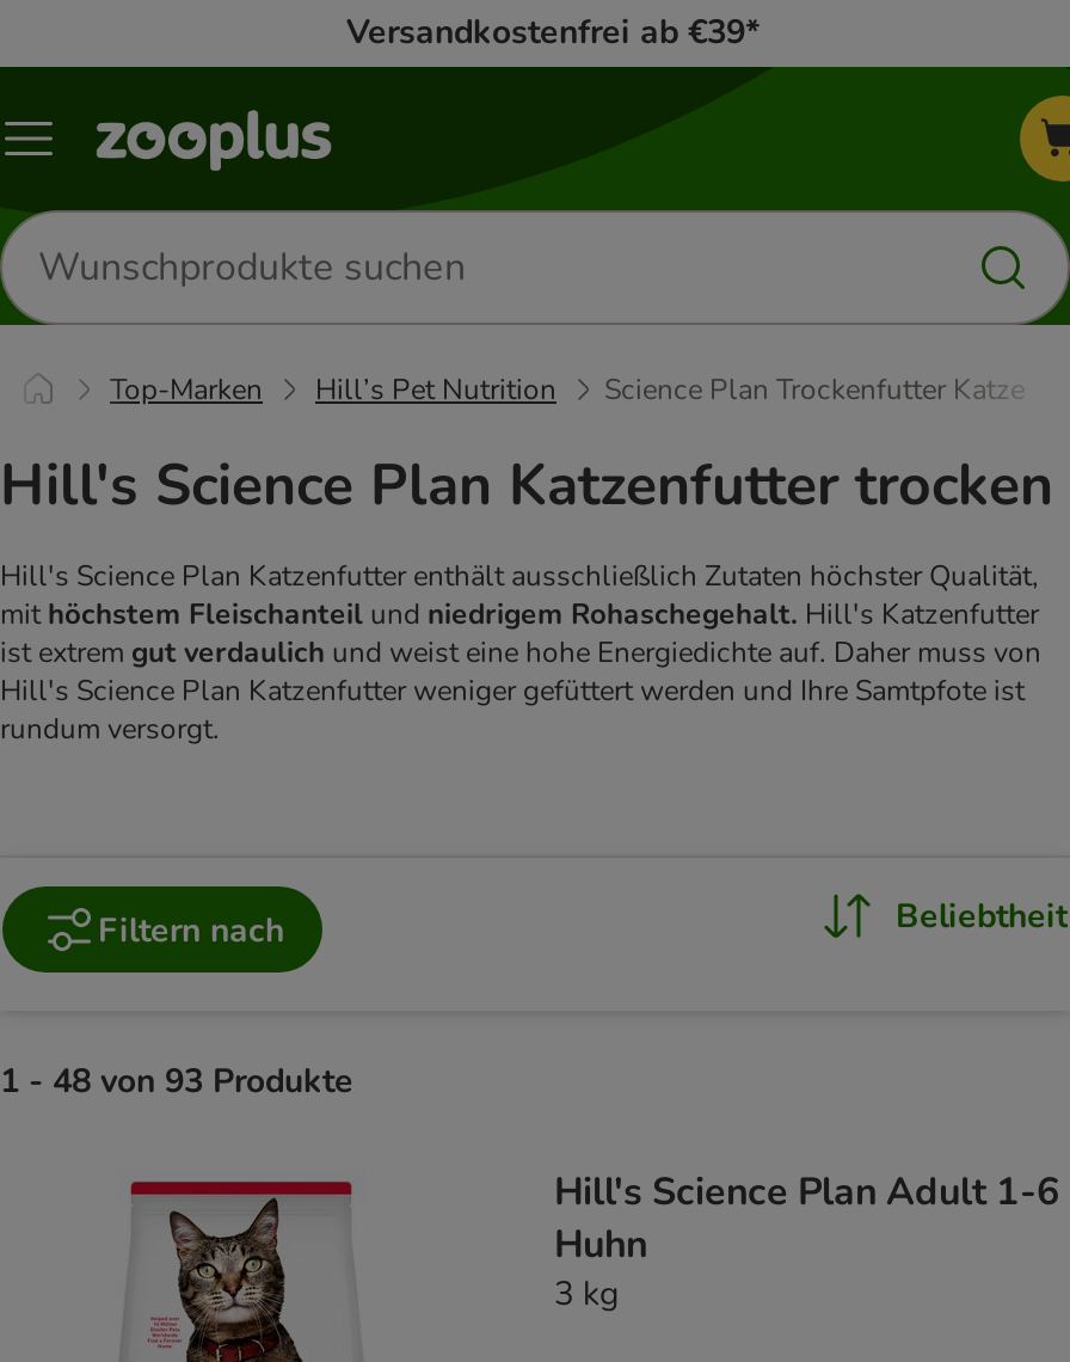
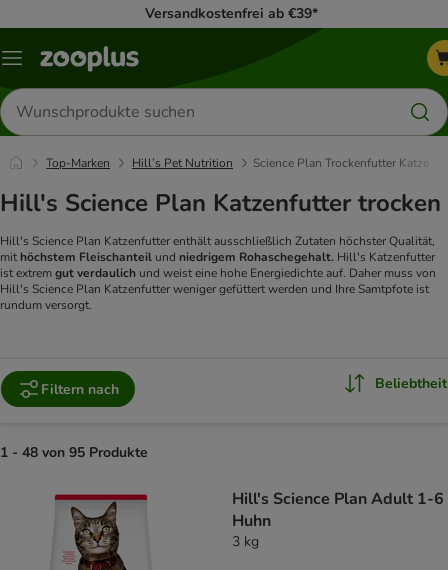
- 1 - 48 von 93 Produkte
+ 1 - 48 von 95 Produkte
